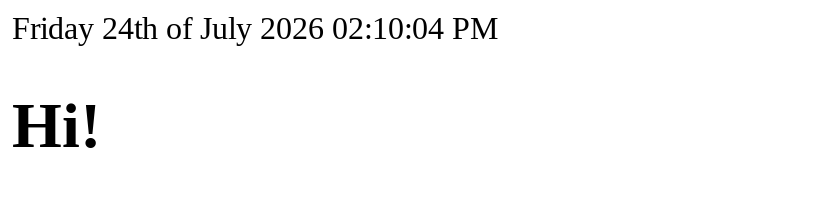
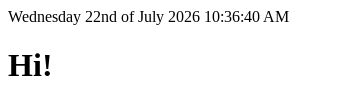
- Friday 24th of July 2026 02:10:04 PM
+ Wednesday 22nd of July 2026 10:36:40 AM
